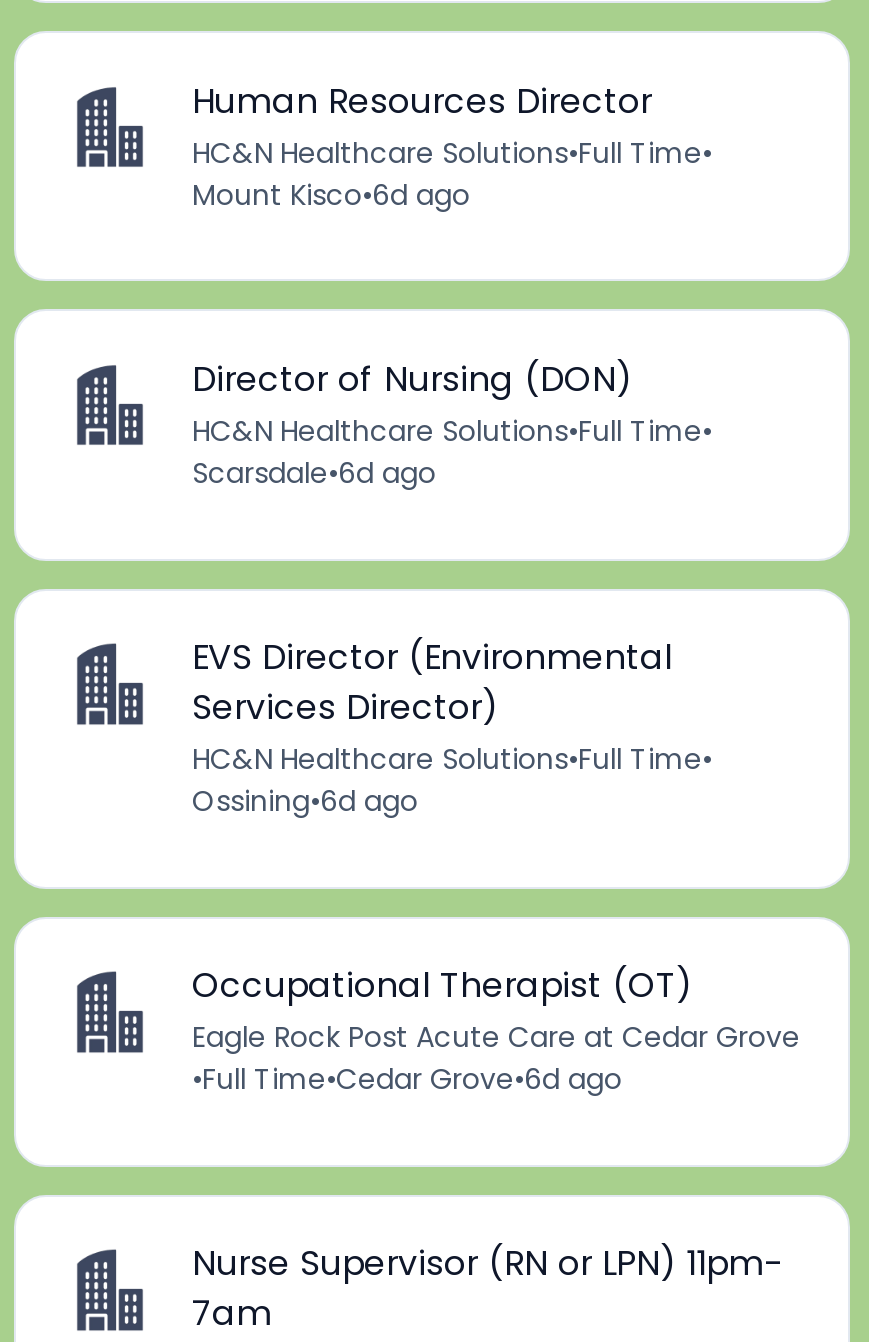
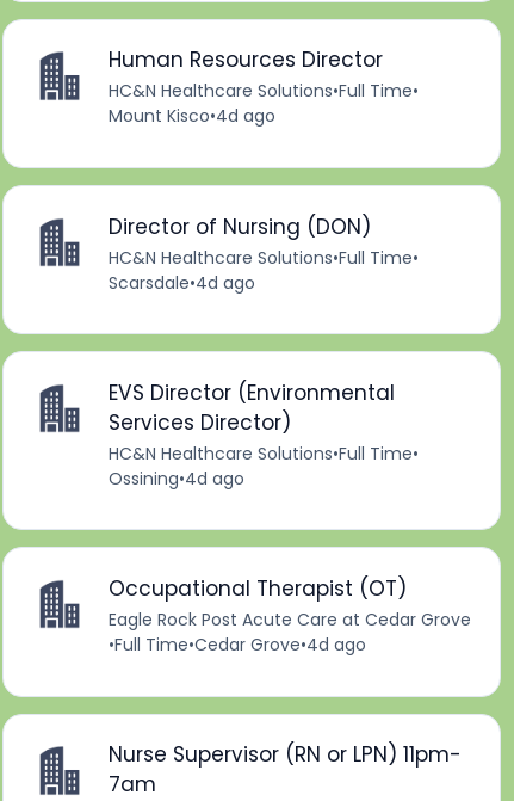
- Mount Kisco•6d ago
+ Mount Kisco•4d ago

- Scarsdale•6d ago
+ Scarsdale•4d ago

- Ossining•6d ago
+ Ossining•4d ago

- •Full Time•Cedar Grove•6d ago
+ •Full Time•Cedar Grove•4d ago
